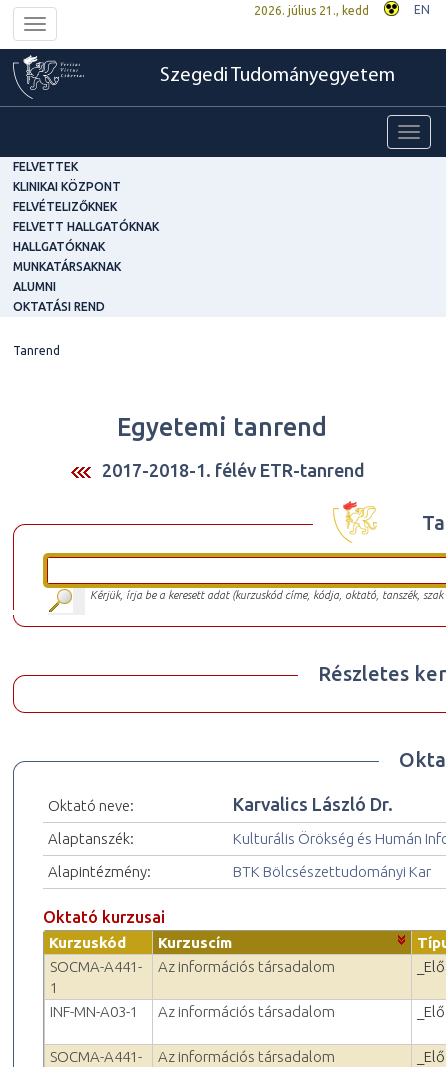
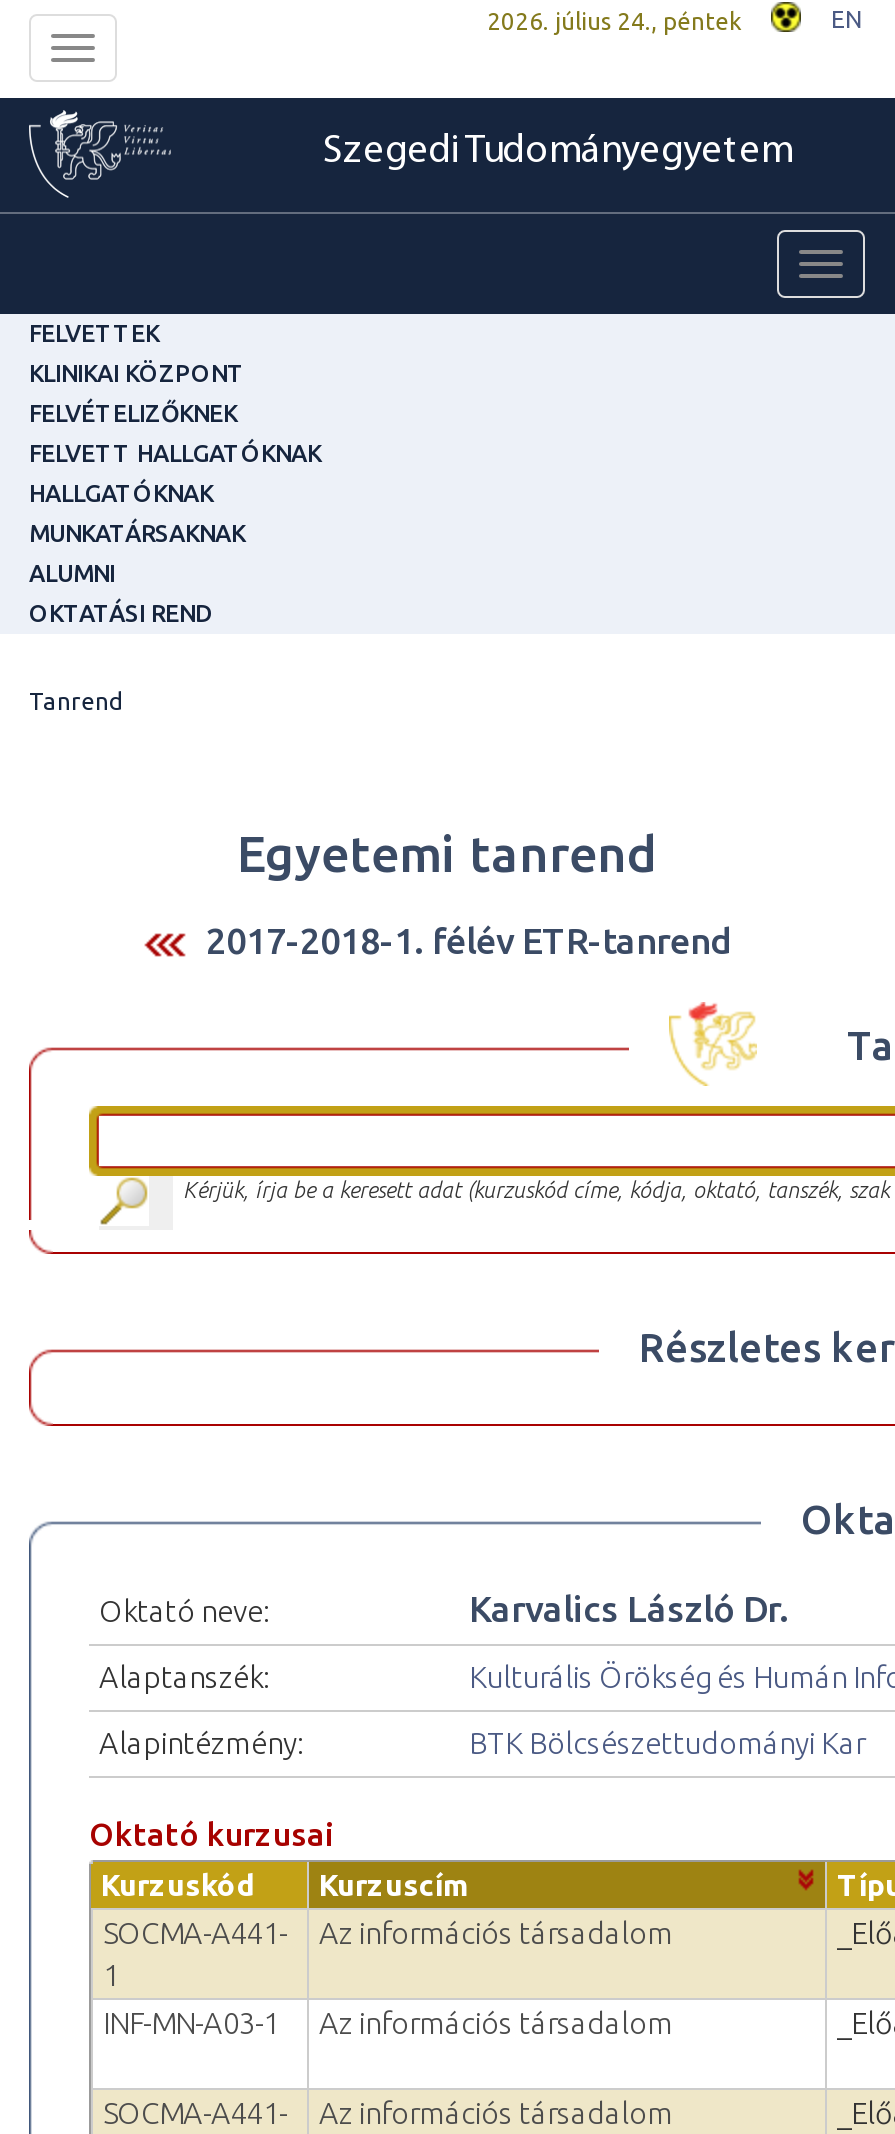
- 2026. július 21., kedd
+ 2026. július 24., péntek
